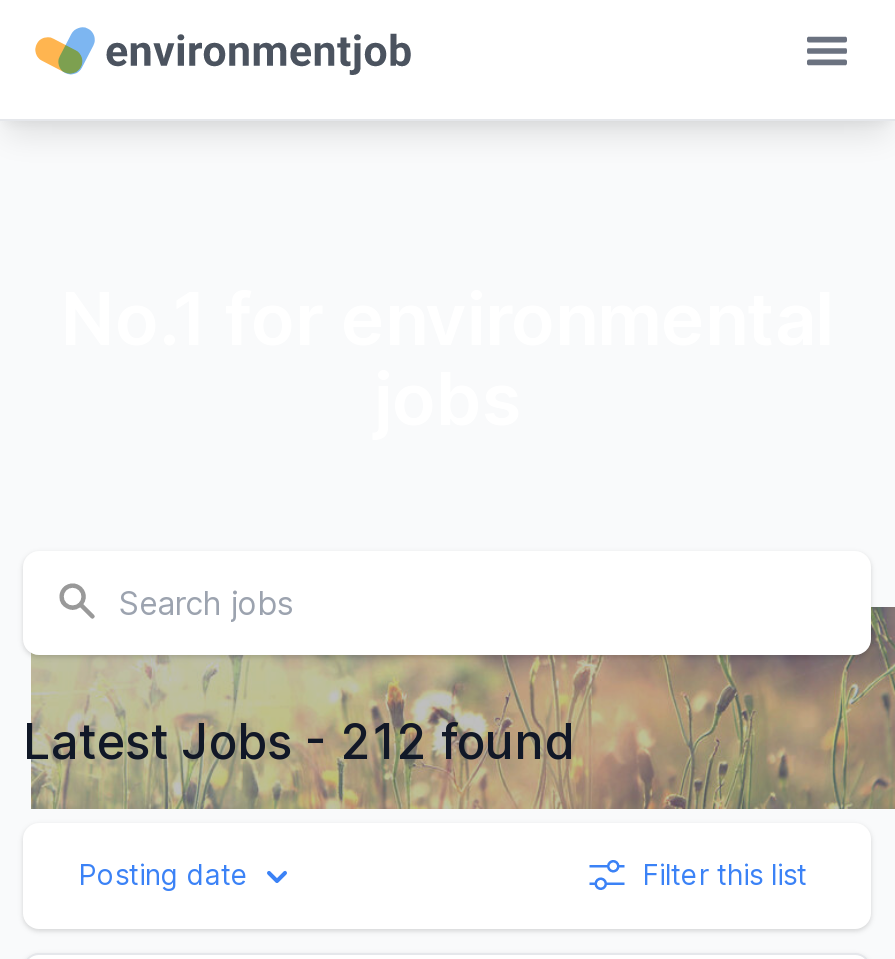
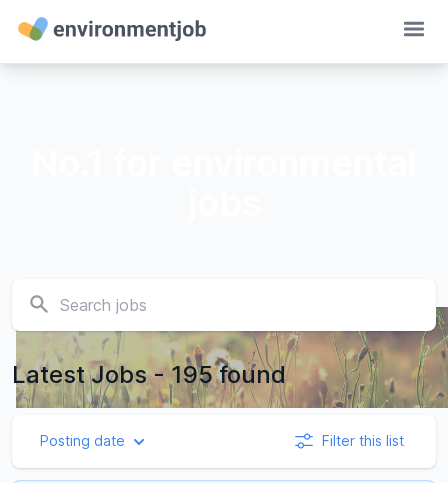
- Latest Jobs - 212 found
+ Latest Jobs - 195 found
